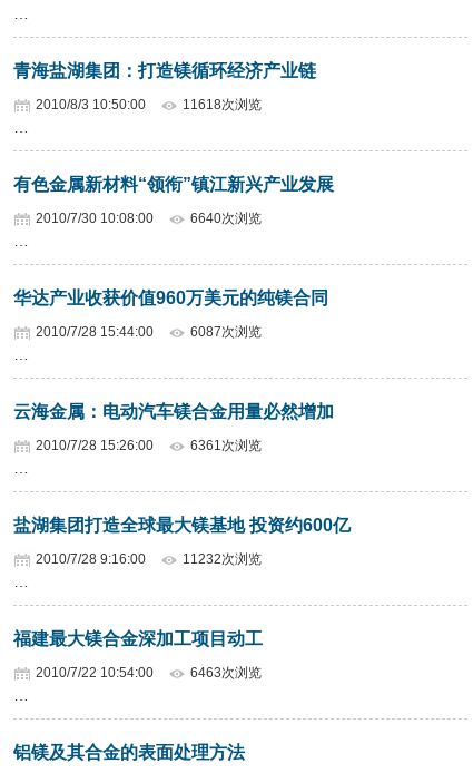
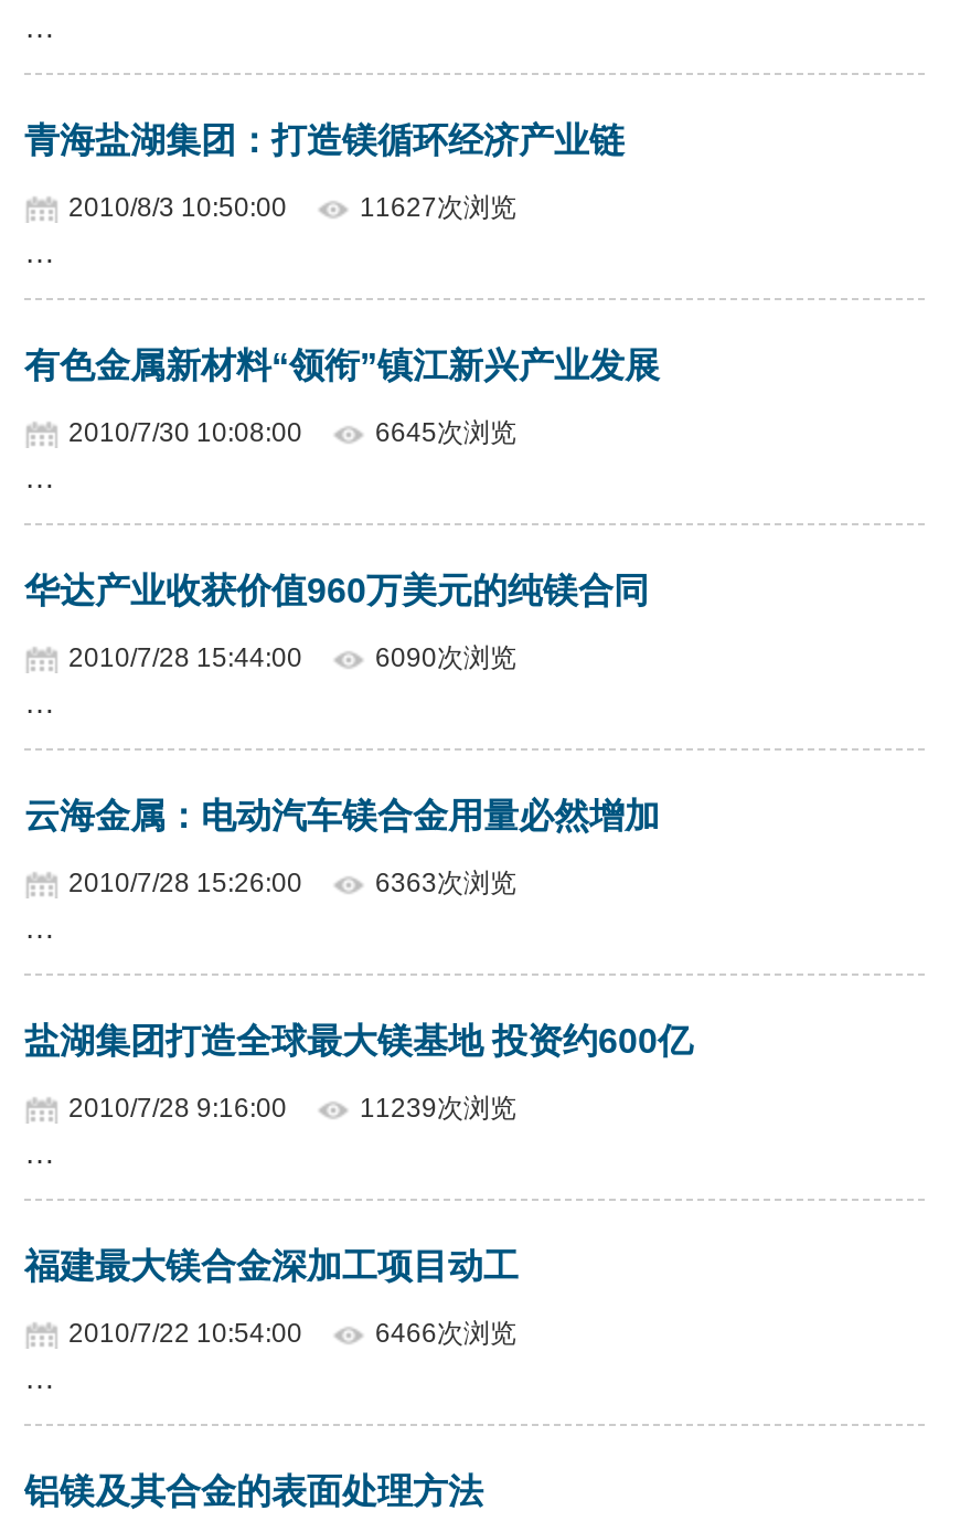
- 11618次浏览
+ 11627次浏览

- 6640次浏览
+ 6645次浏览

- 6087次浏览
+ 6090次浏览

- 6361次浏览
+ 6363次浏览

- 11232次浏览
+ 11239次浏览

- 6463次浏览
+ 6466次浏览
